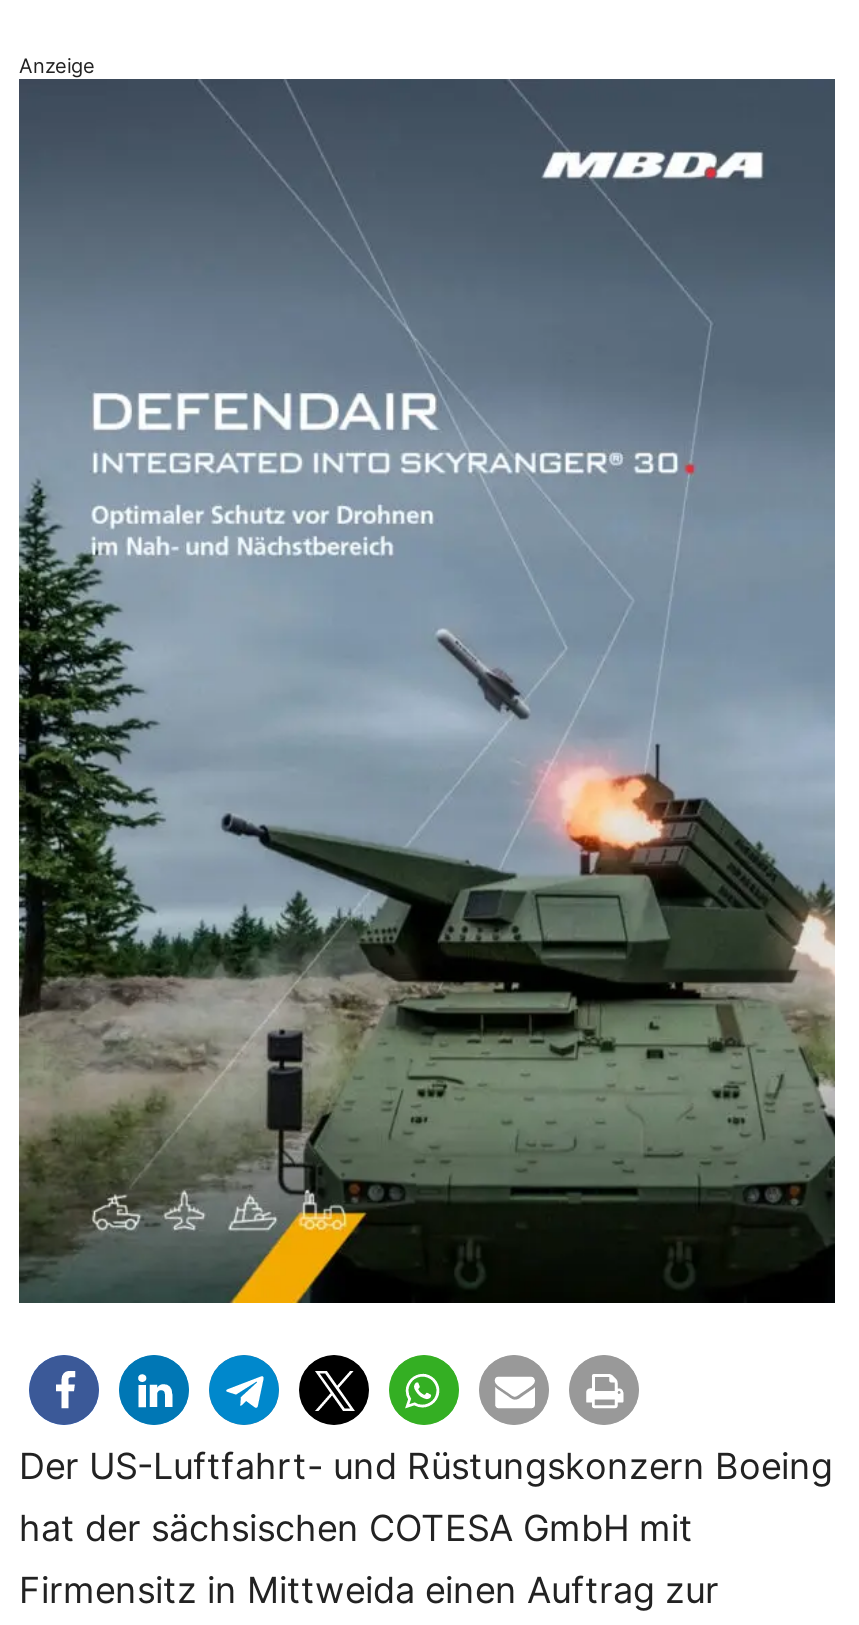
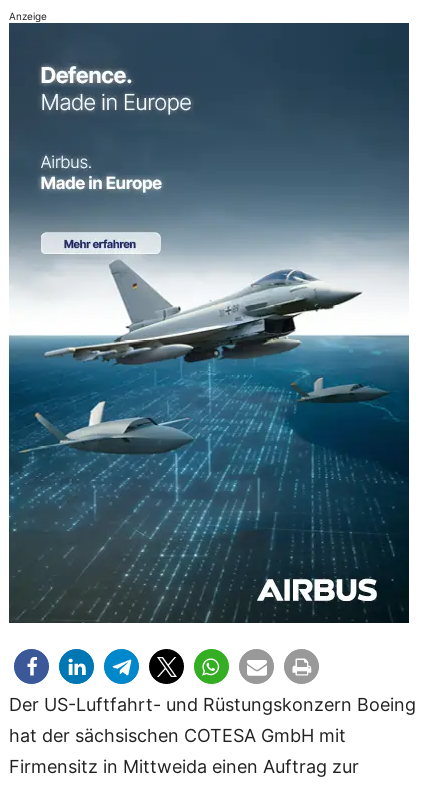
- [image]
+ [image]
